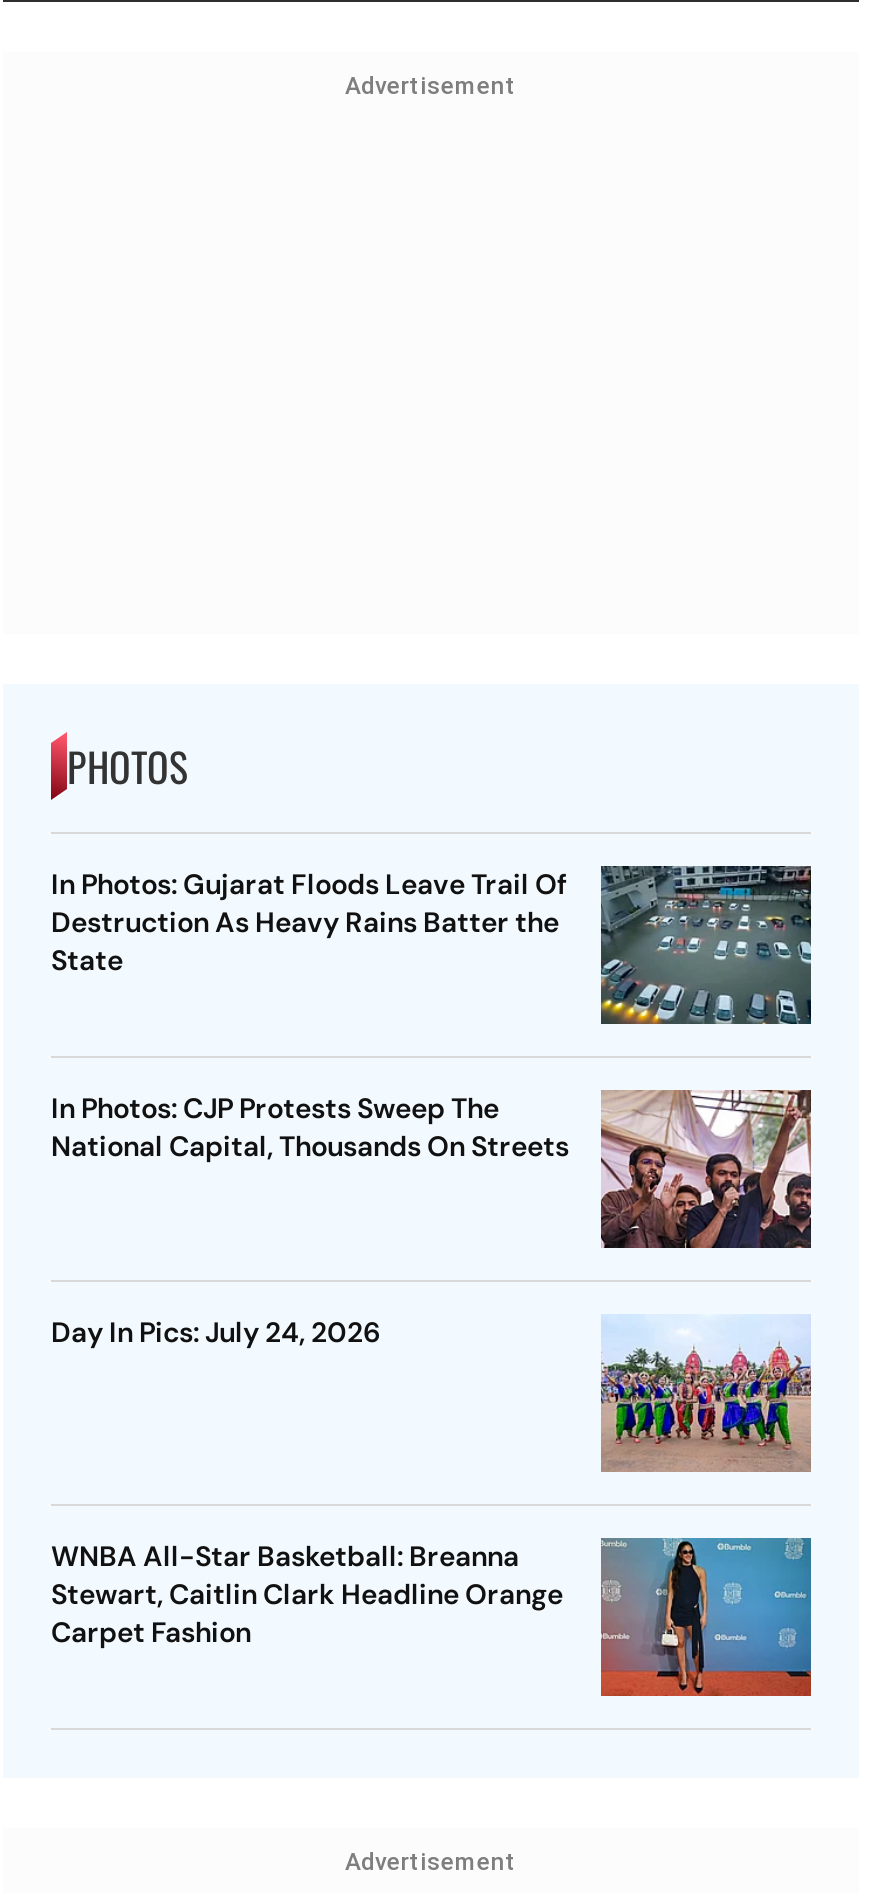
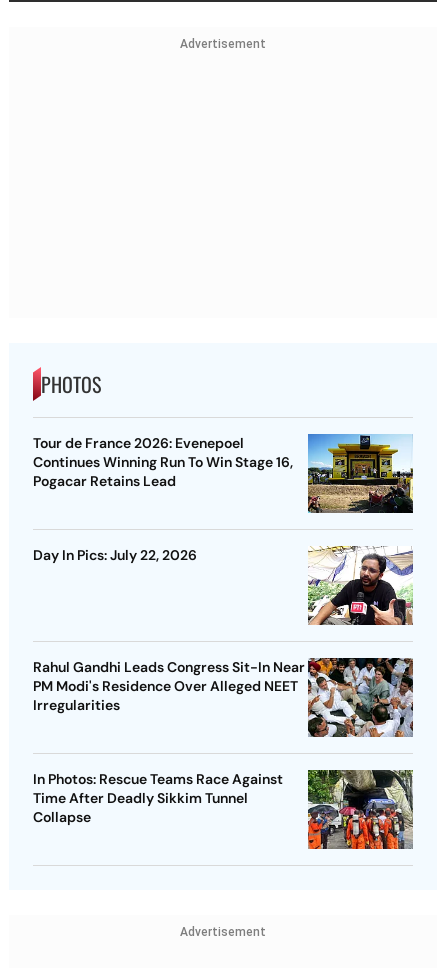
- [image]
- In Photos: Gujarat Floods Leave Trail Of
- Destruction As Heavy Rains Batter the
- State
+ [image]
+ Tour de France 2026: Evenepoel
+ Continues Winning Run To Win Stage 16,
+ Pogacar Retains Lead

- In Photos: CJP Protests Sweep The
- National Capital, Thousands On Streets
+ Day In Pics: July 22, 2026

- [image]
+ [image]

- Day In Pics: July 24, 2026
+ Rahul Gandhi Leads Congress Sit-In Near
+ PM Modi's Residence Over Alleged NEET
+ Irregularities

- [image]
+ [image]

- [image]
- WNBA All-Star Basketball: Breanna
- Stewart, Caitlin Clark Headline Orange
- Carpet Fashion
+ [image]
+ In Photos: Rescue Teams Race Against
+ Time After Deadly Sikkim Tunnel
+ Collapse
